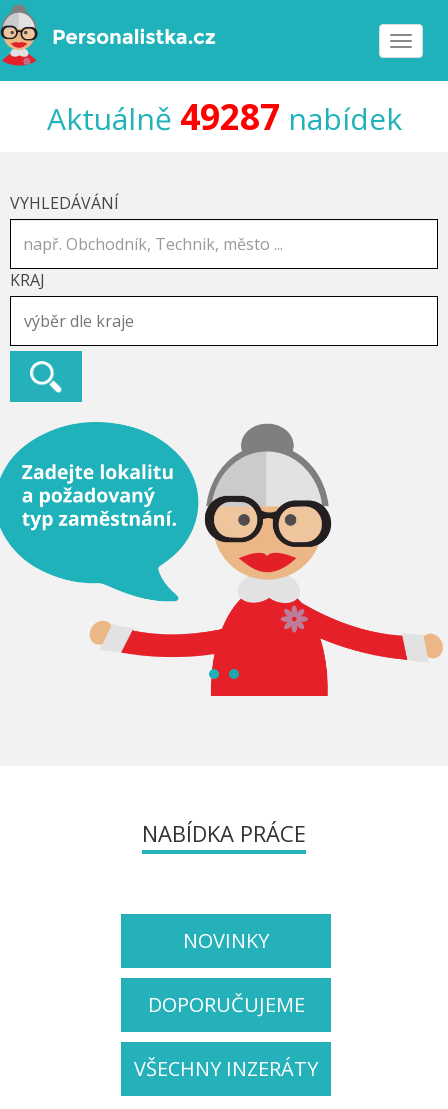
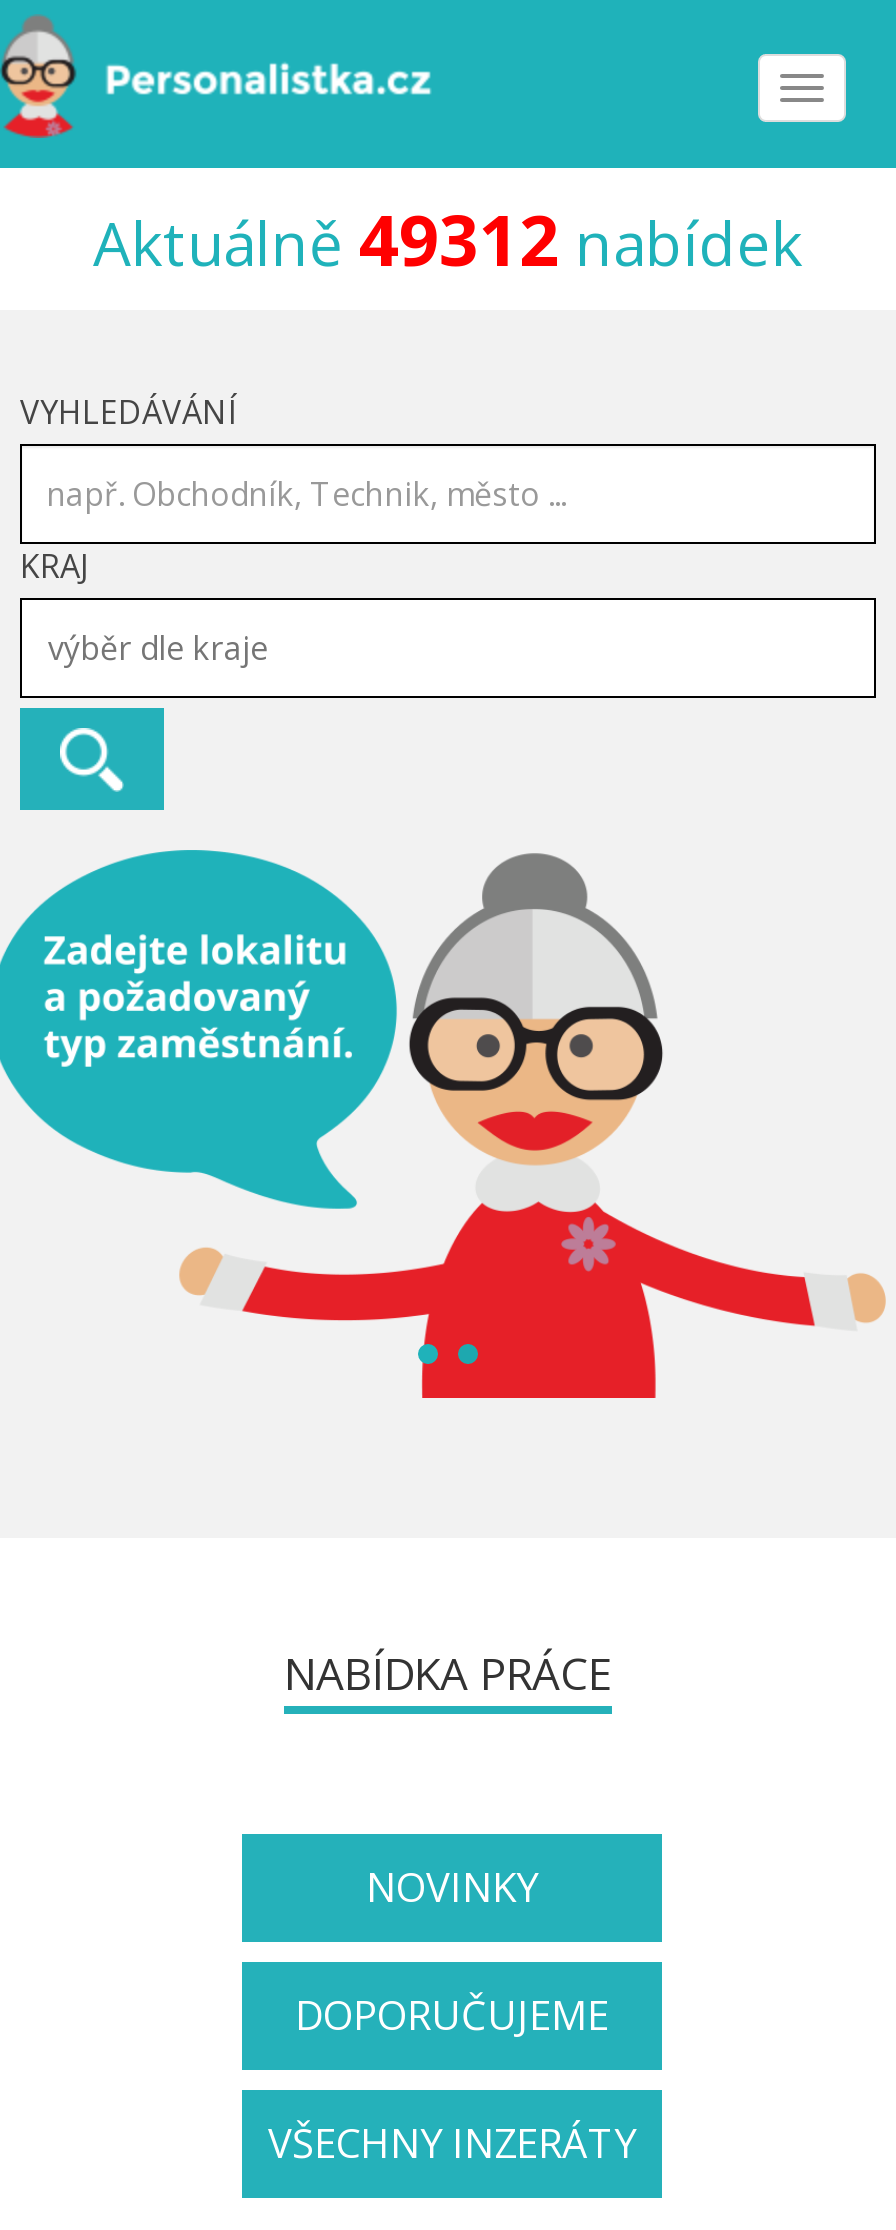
- Aktuálně 49287 nabídek
+ Aktuálně 49312 nabídek
